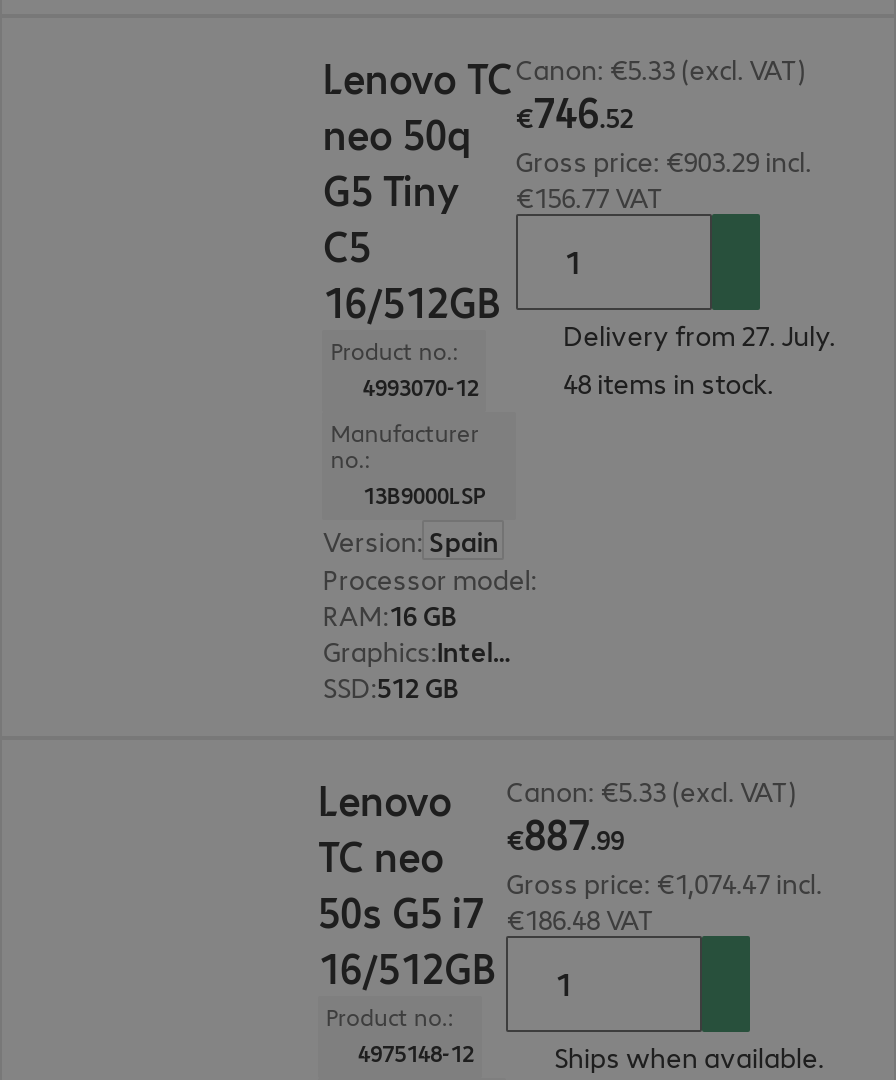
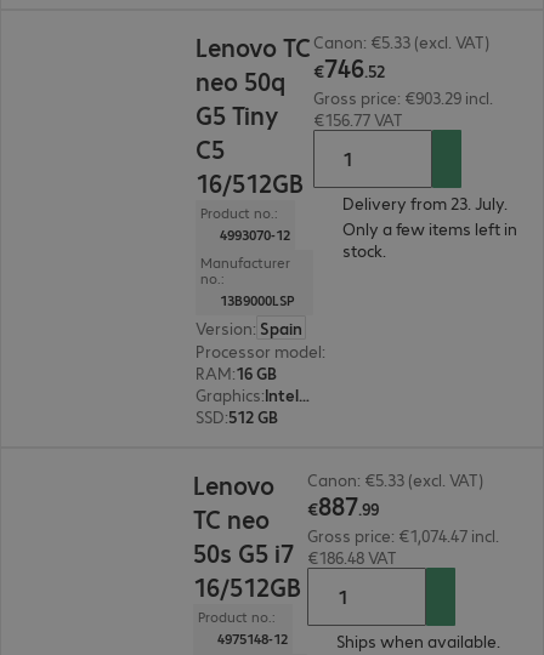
- Delivery from 27. July.
- 48 items in stock.
+ Delivery from 23. July.
+ Only a few items left in
+ stock.
